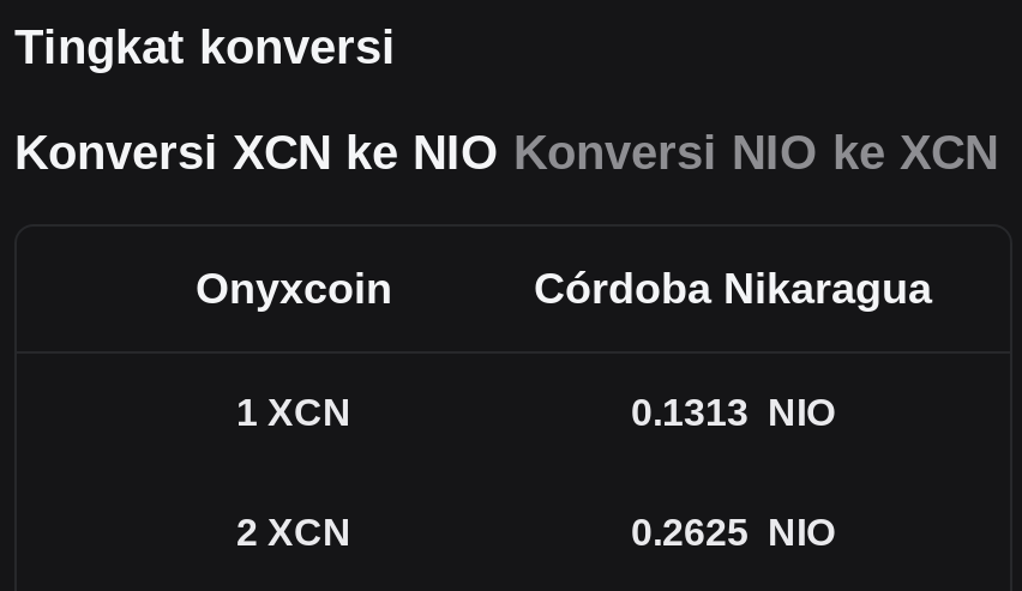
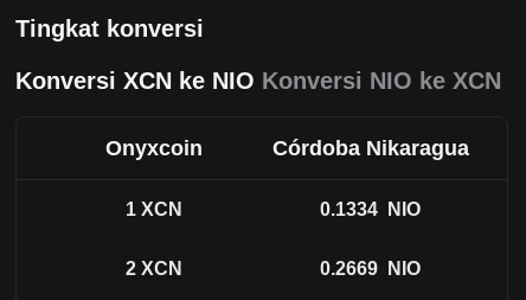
- 0.1313 NIO
+ 0.1334 NIO

- 0.2625 NIO
+ 0.2669 NIO
